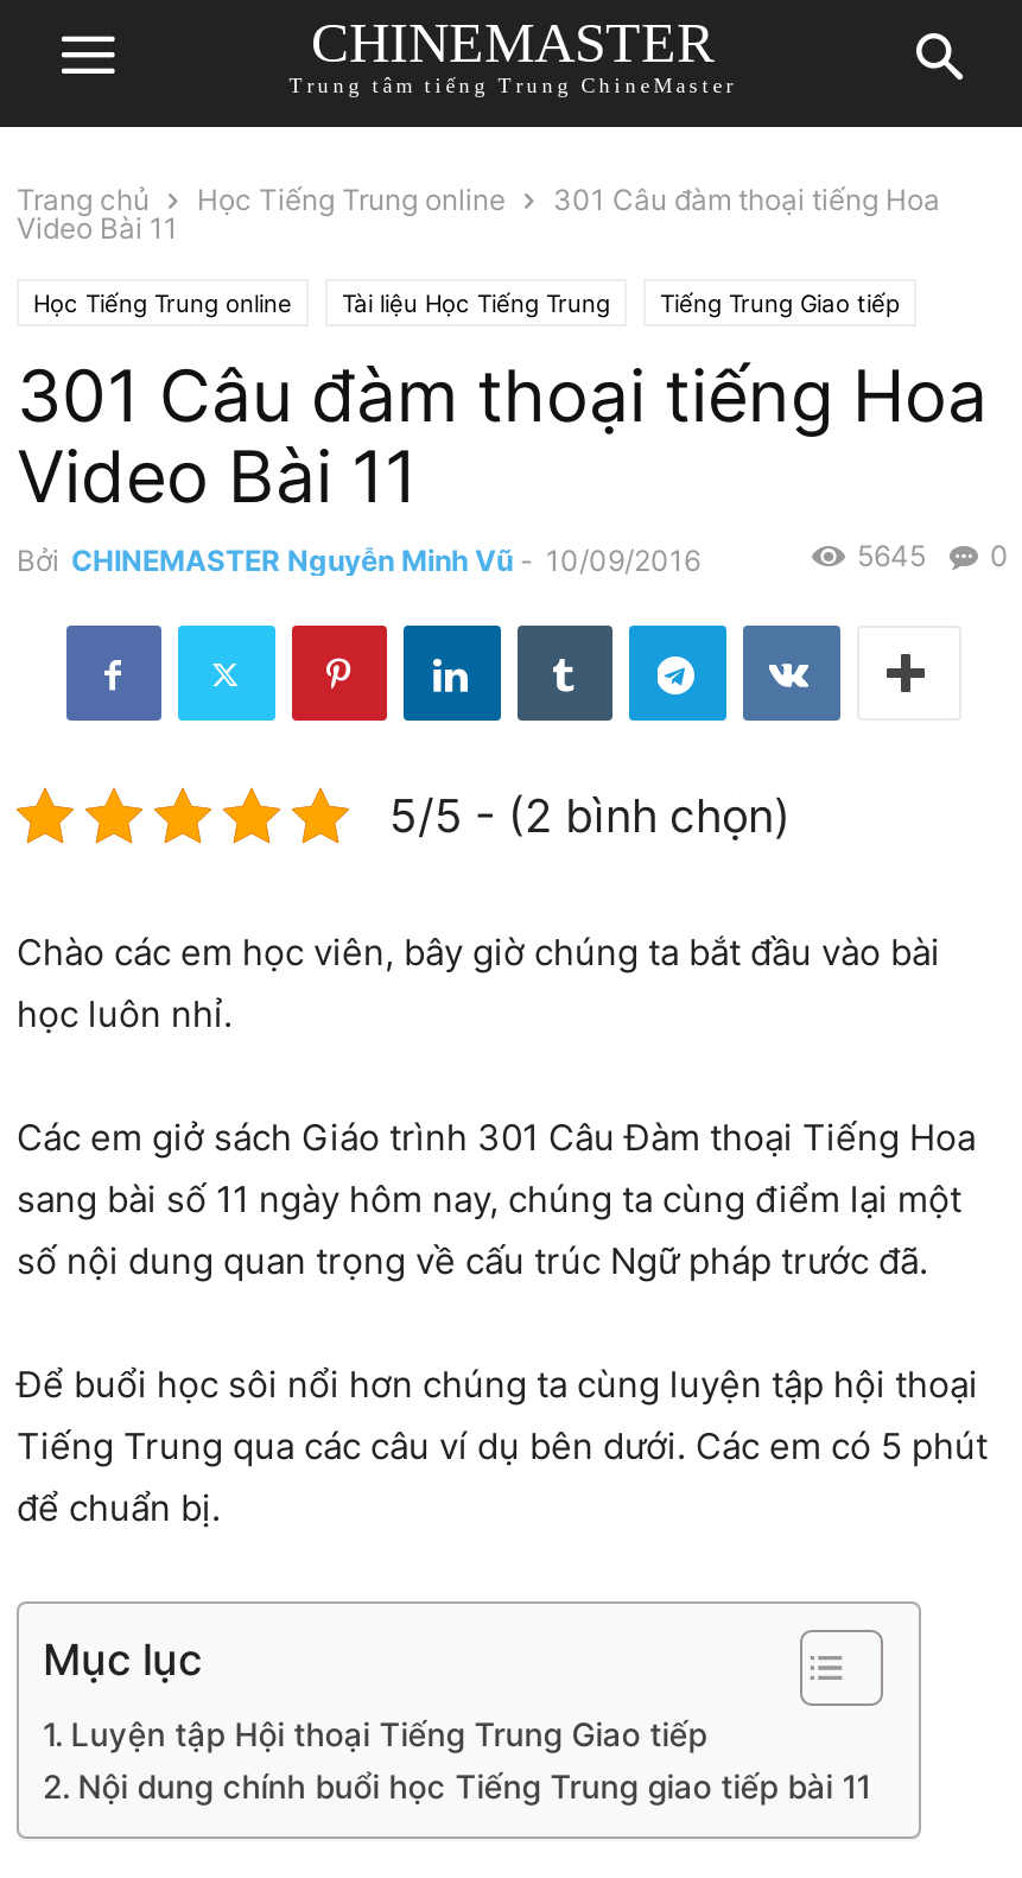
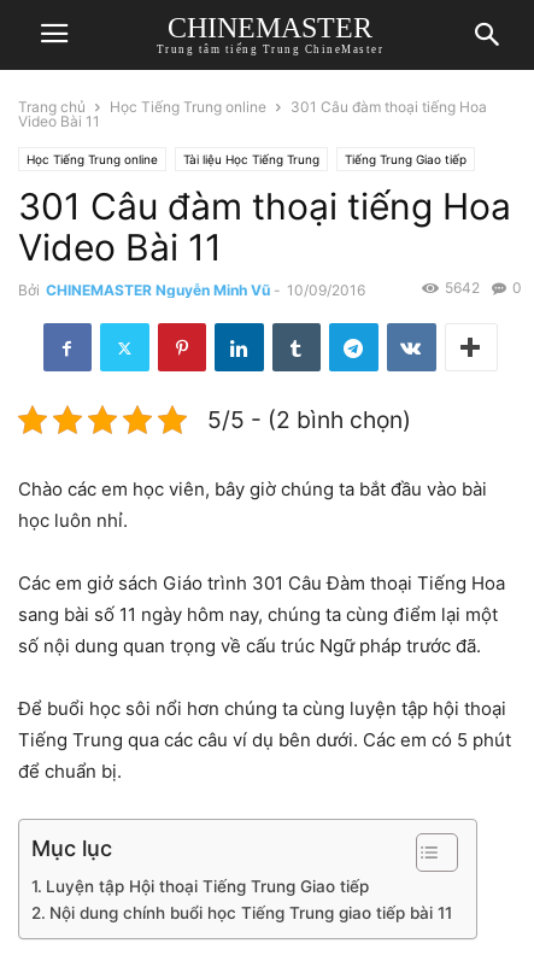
- 5645 0
+ 5642 0
